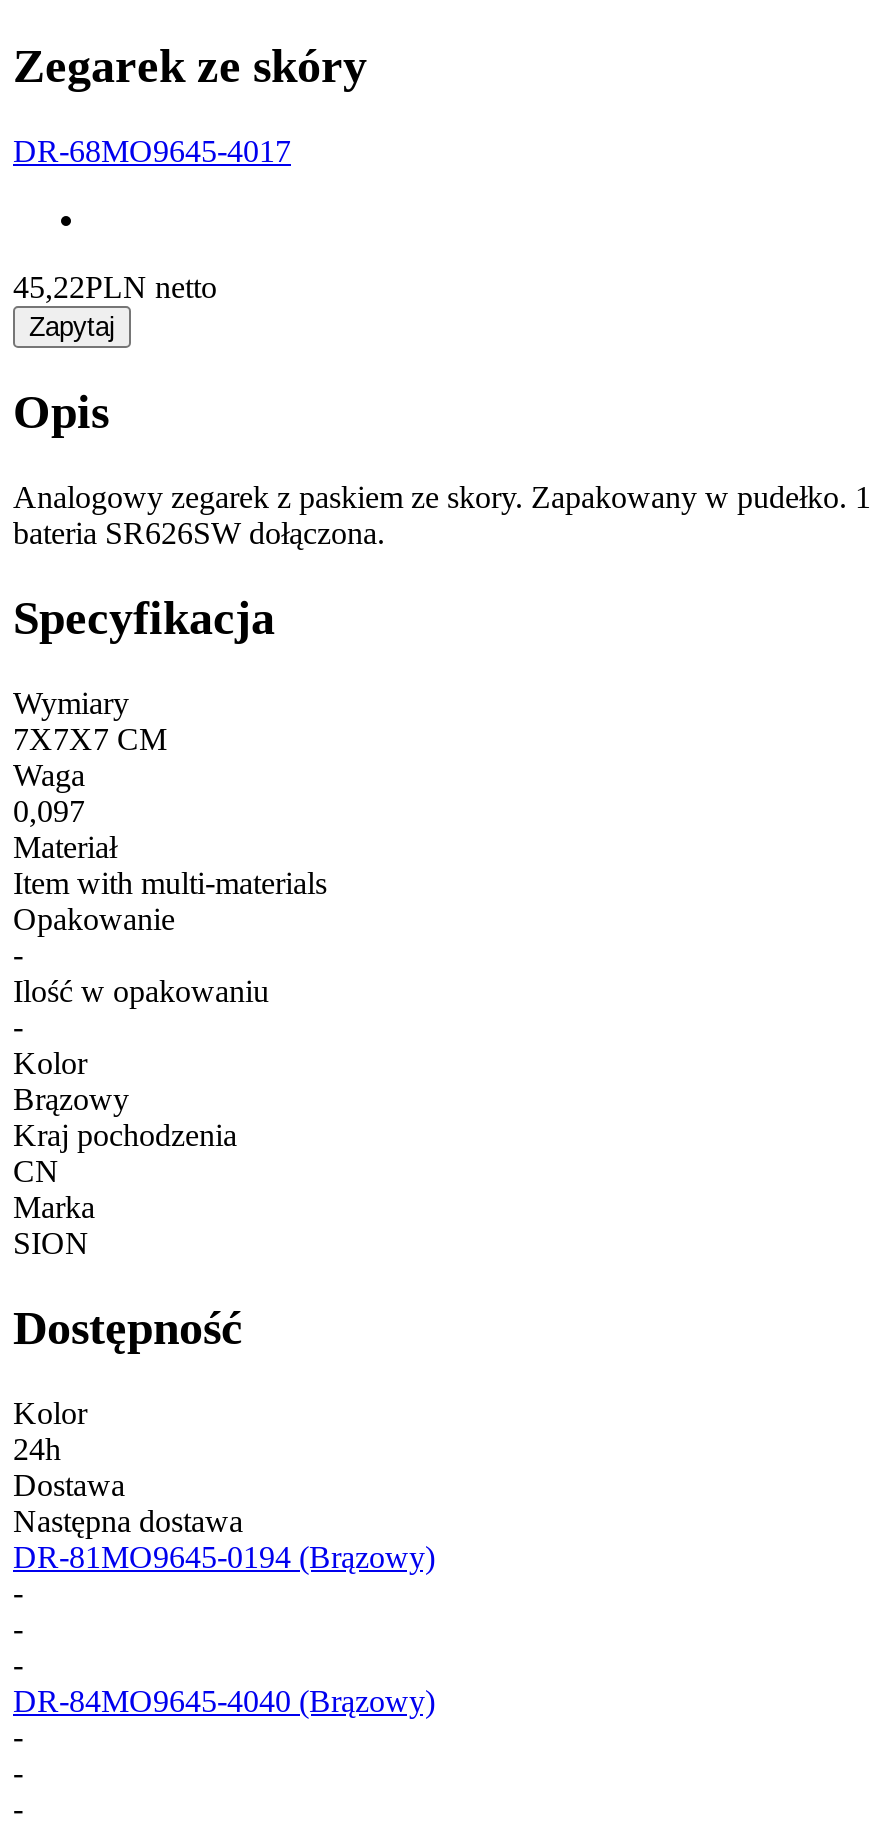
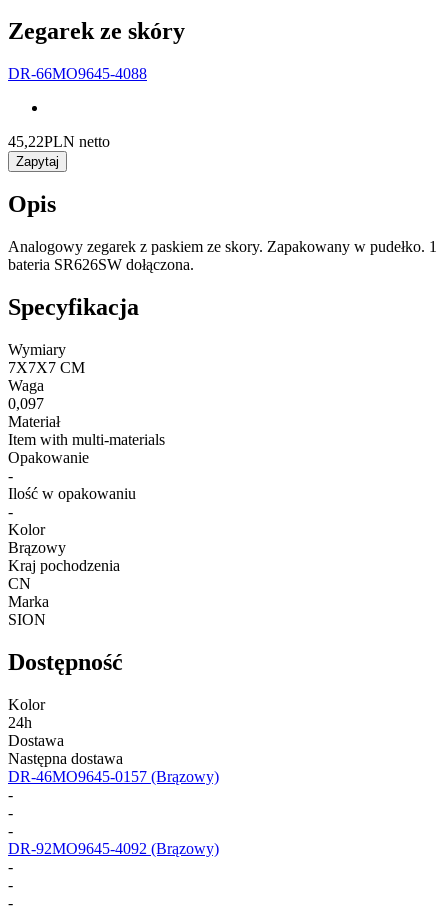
- DR-68MO9645-4017
+ DR-66MO9645-4088

- DR-81MO9645-0194 (Brązowy)
+ DR-46MO9645-0157 (Brązowy)

- DR-84MO9645-4040 (Brązowy)
+ DR-92MO9645-4092 (Brązowy)
